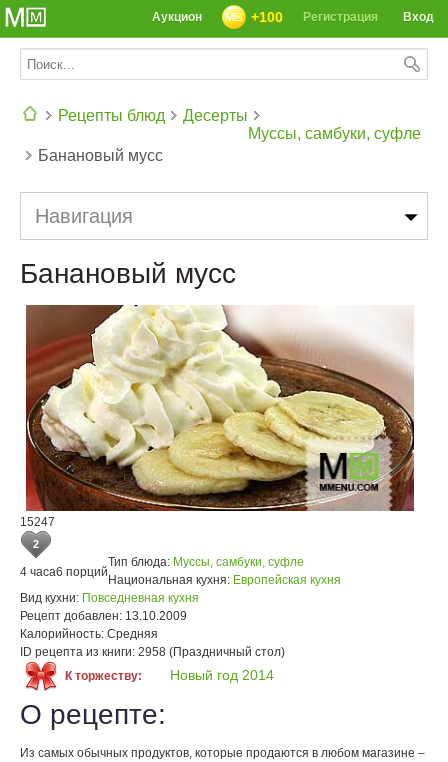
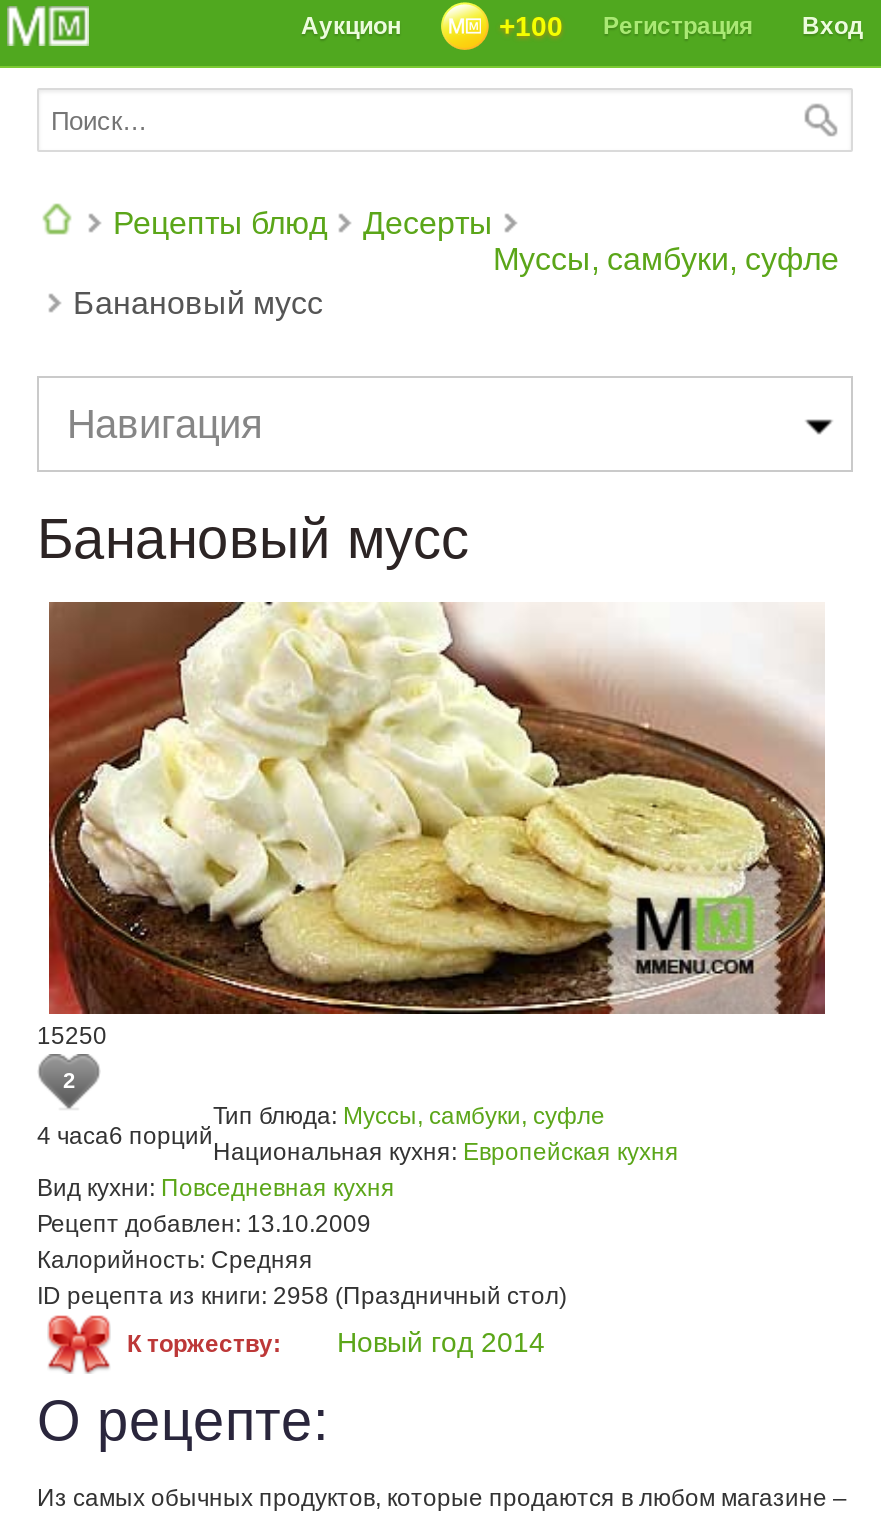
- 15247
+ 15250
